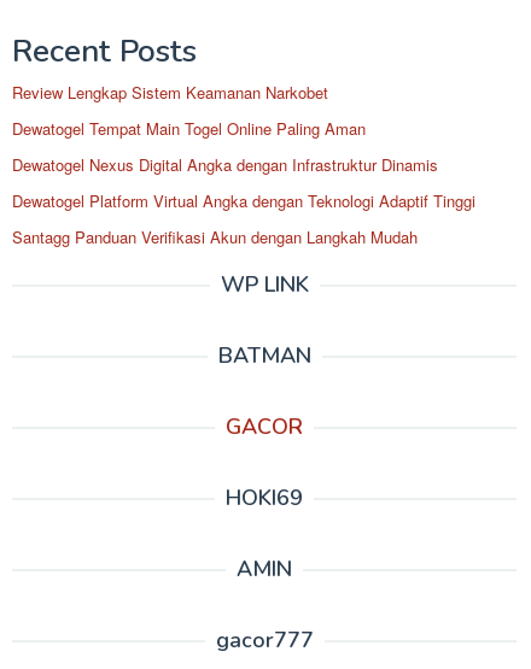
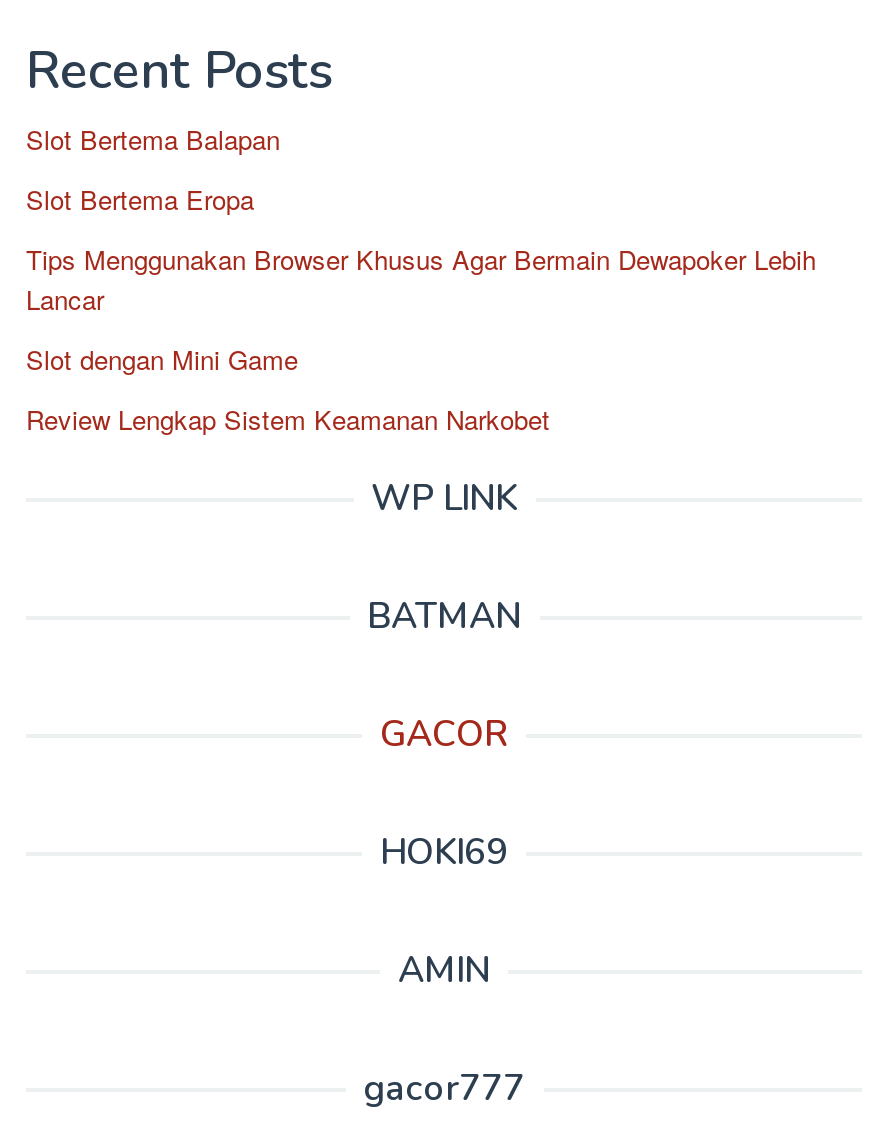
+ Slot Bertema Balapan
+ Slot Bertema Eropa
+ Tips Menggunakan Browser Khusus Agar Bermain Dewapoker Lebih
+ Lancar
+ Slot dengan Mini Game

moved down: Review Lengkap Sistem Keamanan Narkobet

- Dewatogel Tempat Main Togel Online Paling Aman
- Dewatogel Nexus Digital Angka dengan Infrastruktur Dinamis
- Dewatogel Platform Virtual Angka dengan Teknologi Adaptif Tinggi
- Santagg Panduan Verifikasi Akun dengan Langkah Mudah
